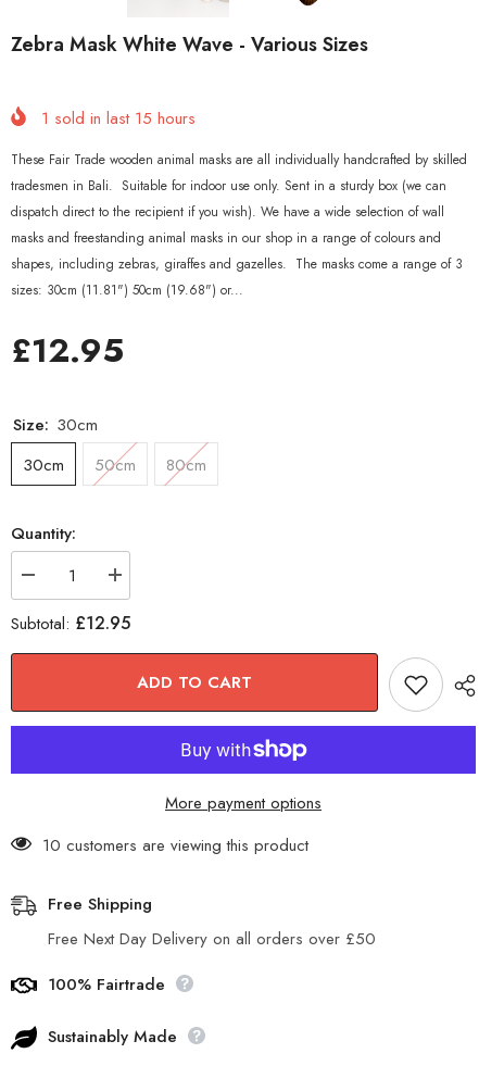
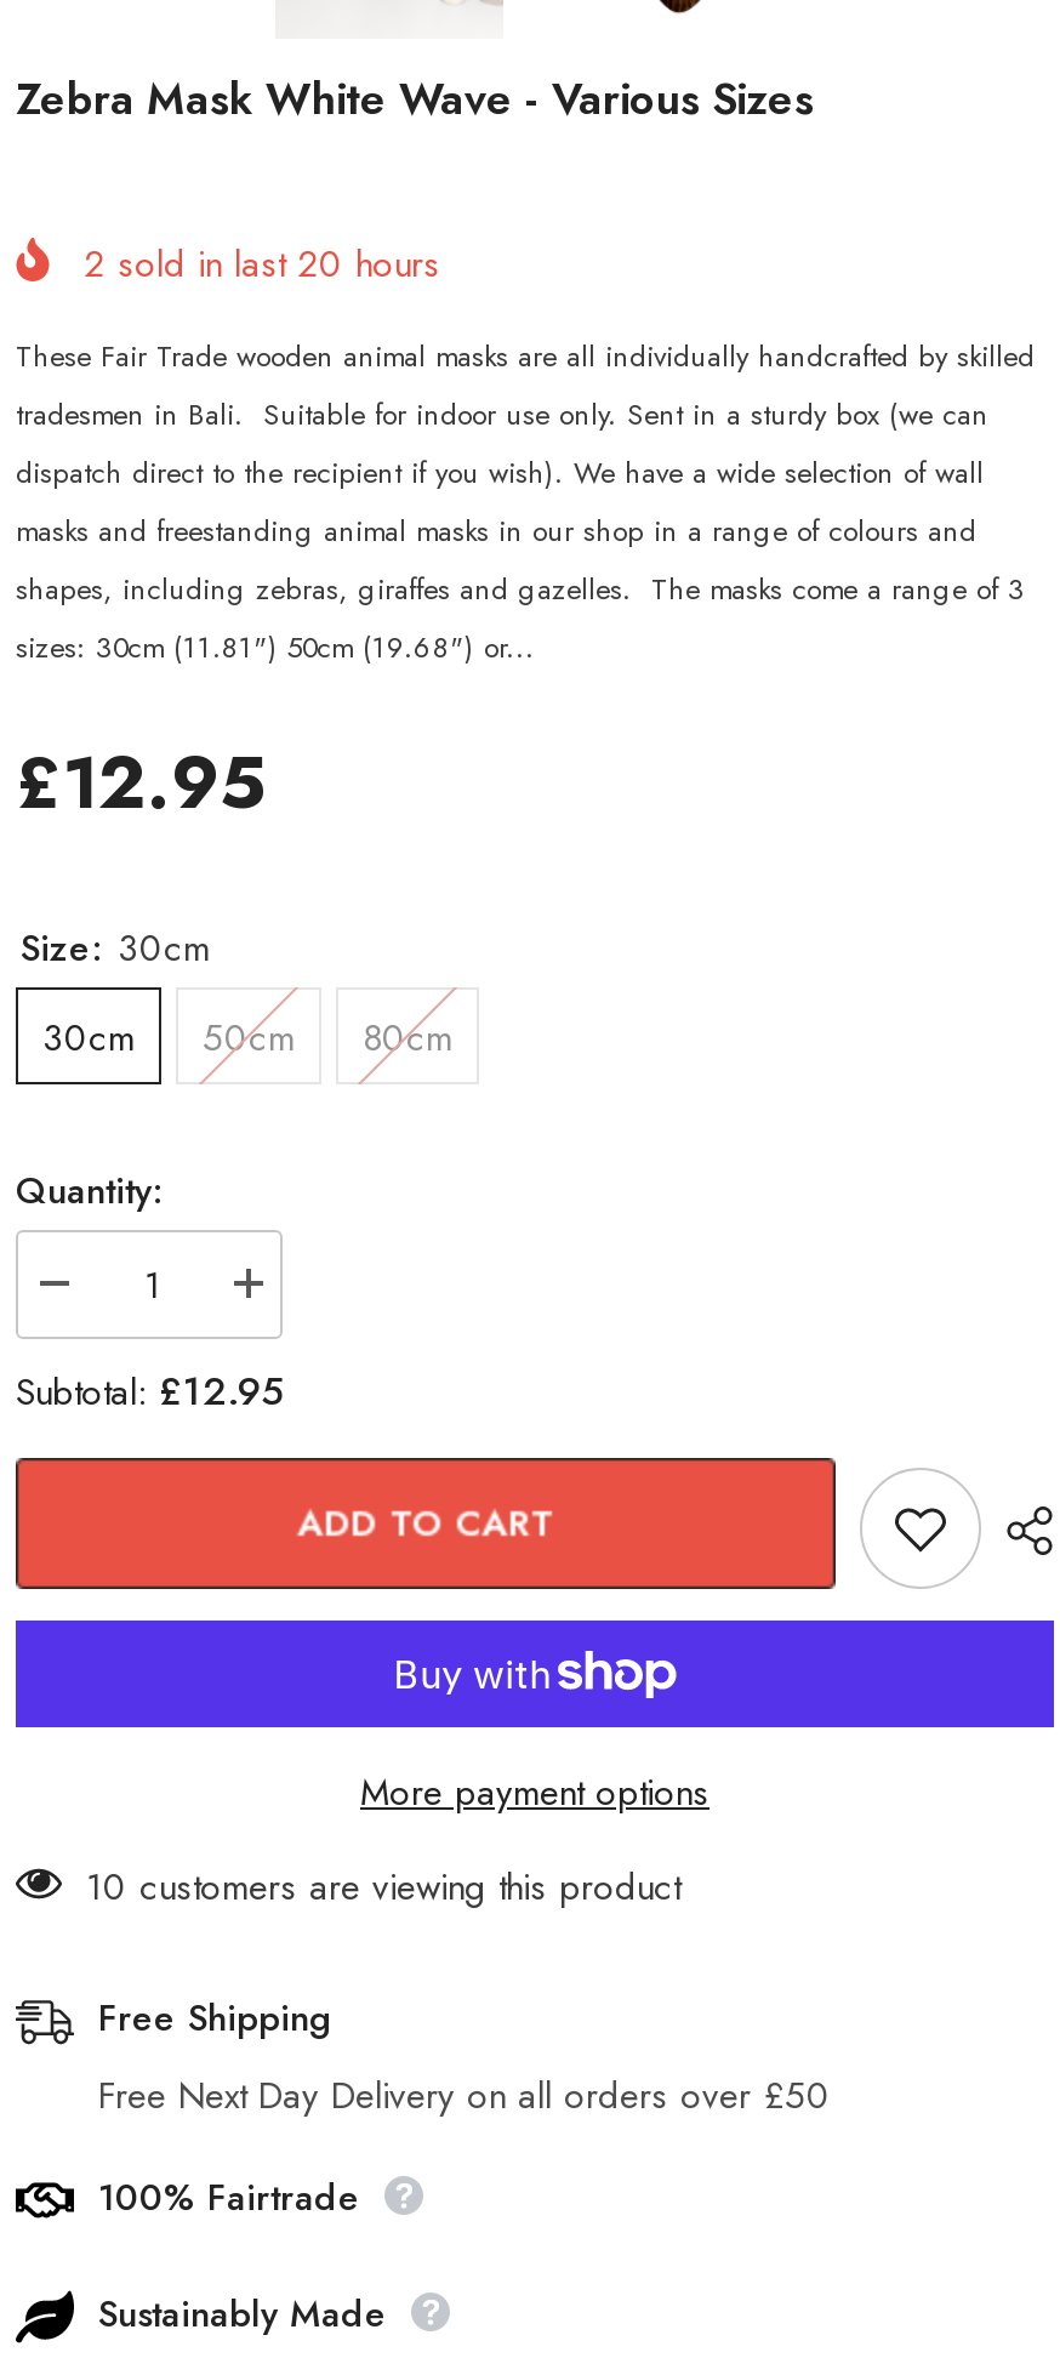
- 1 sold in last 15 hours
+ 2 sold in last 20 hours
